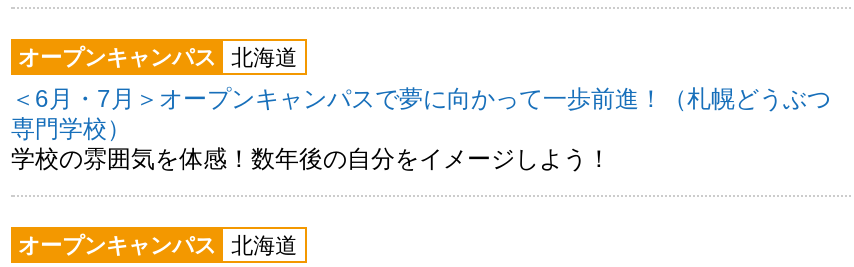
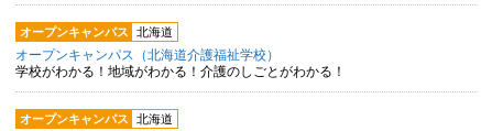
- ＜6月・7月＞オープンキャンパスで夢に向かって一歩前進！（札幌どうぶつ
- 専門学校）
- 学校の雰囲気を体感！数年後の自分をイメージしよう！
+ オープンキャンパス（北海道介護福祉学校）
+ 学校がわかる！地域がわかる！介護のしごとがわかる！
